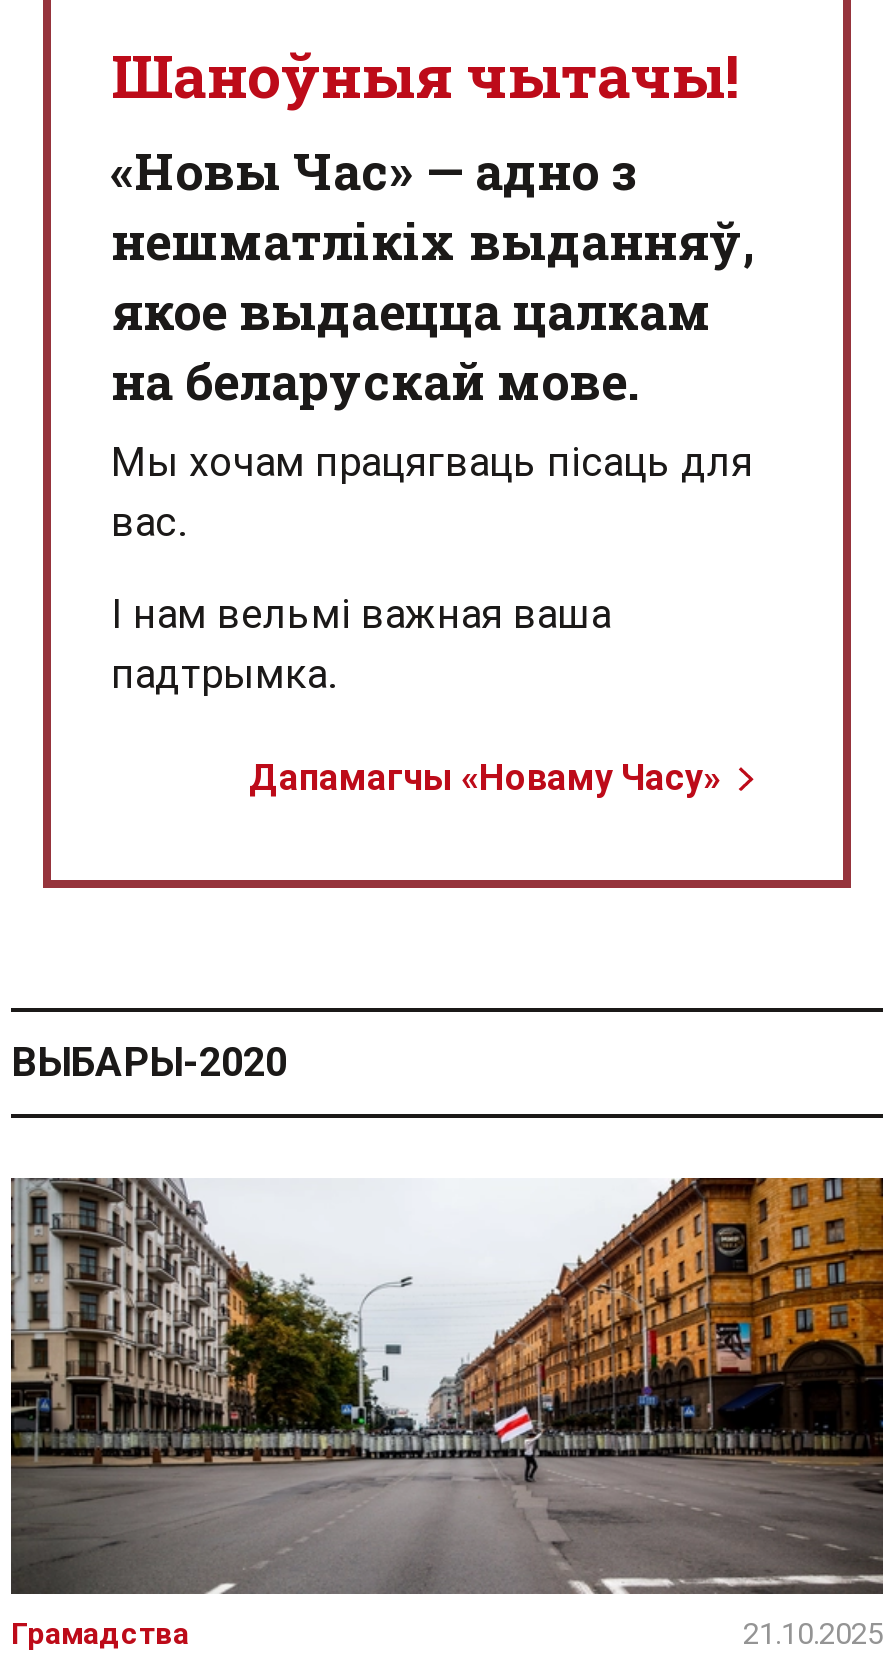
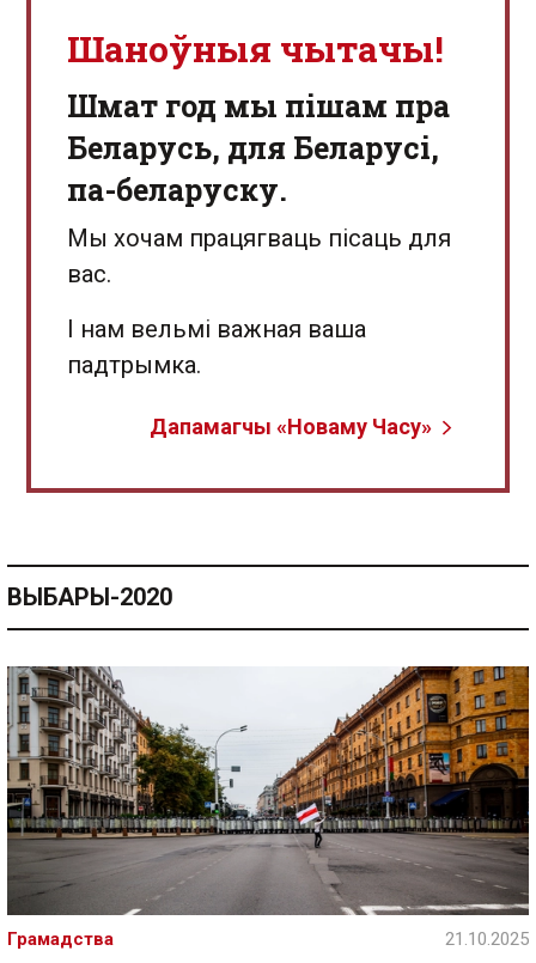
- «Новы Час» — адно з
- нешматлікіх выданняў,
- якое выдаецца цалкам
- на беларускай мове.
+ Шмат год мы пішам пра
+ Беларусь, для Беларусі,
+ па-беларуску.
